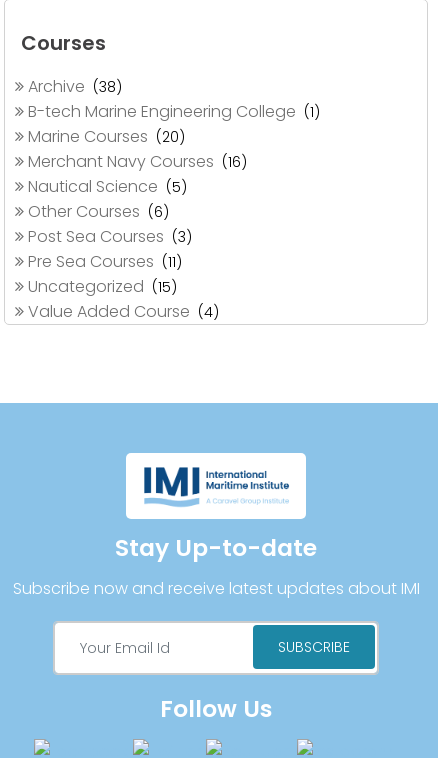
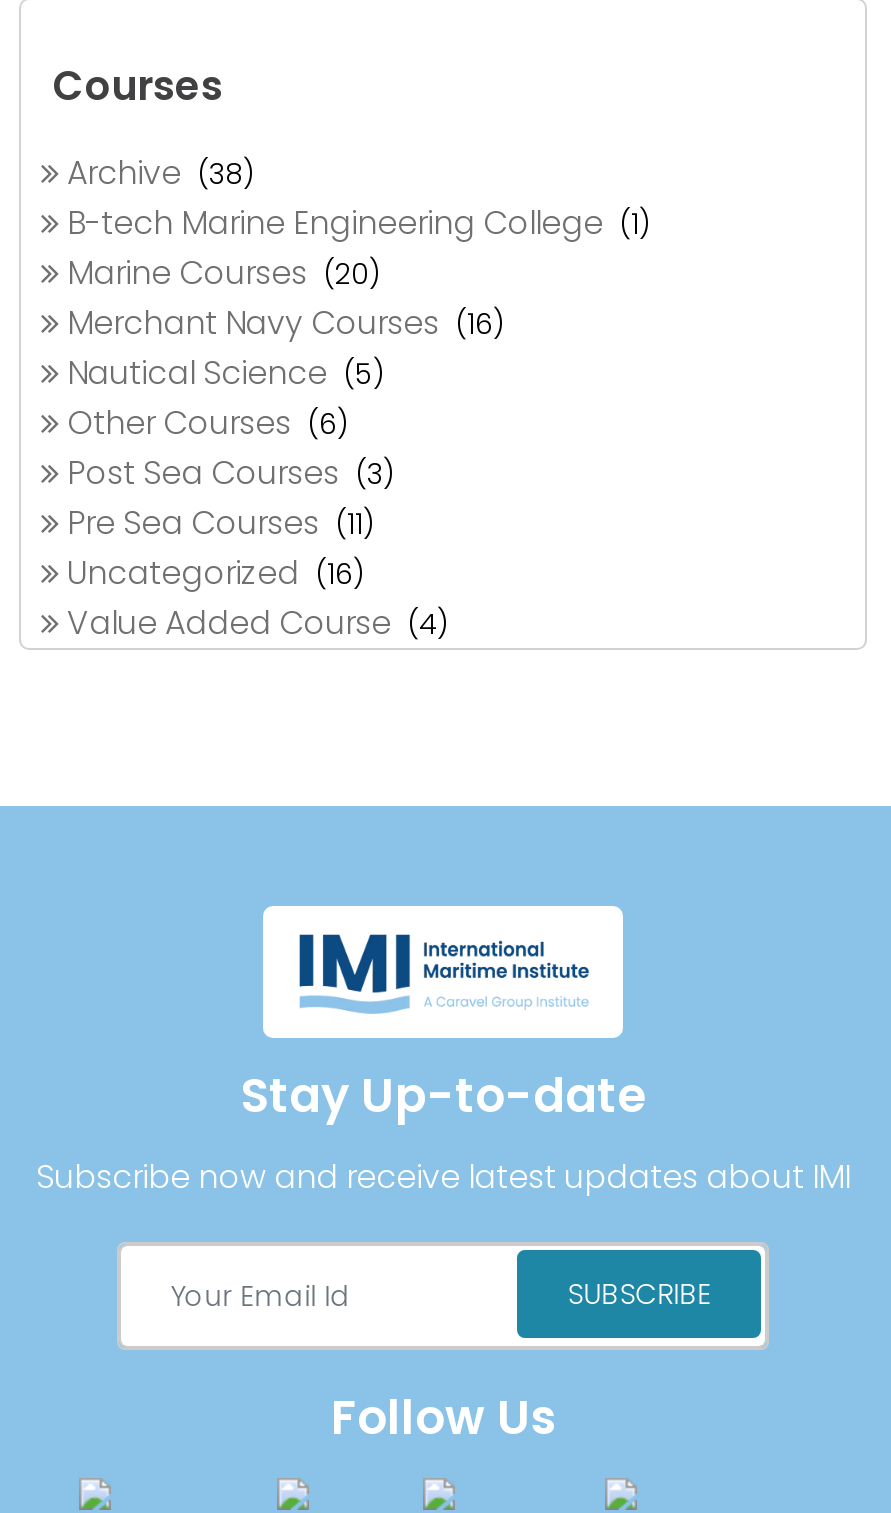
- Uncategorized (15)
+ Uncategorized (16)
